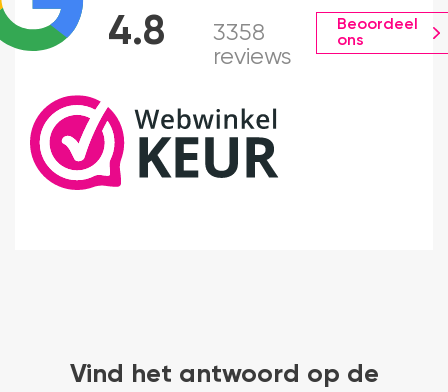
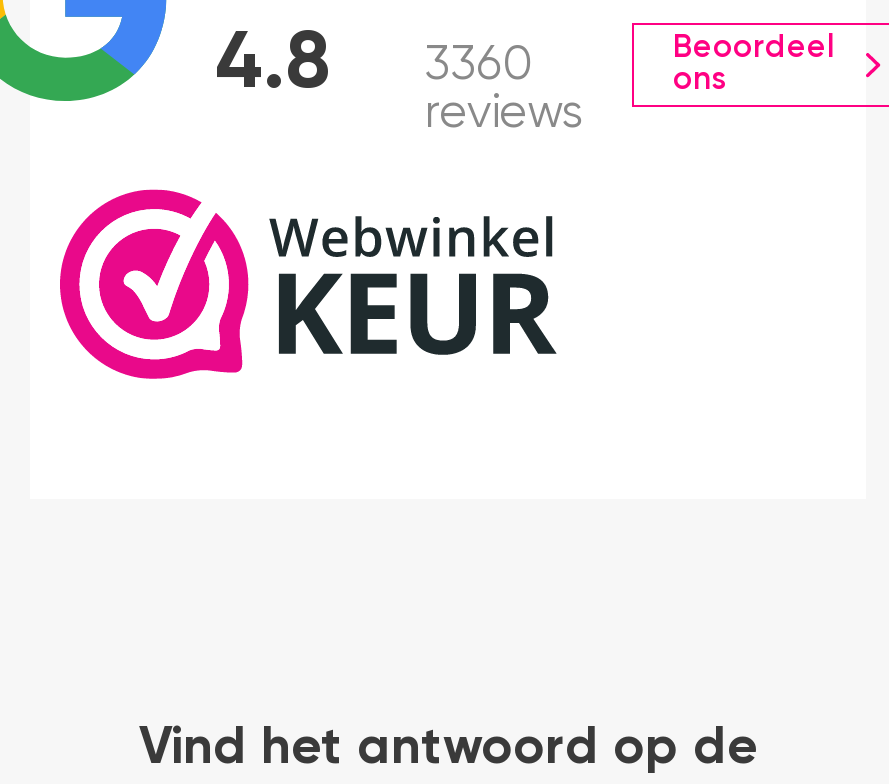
- 4.8 3358
+ 4.8 3360
